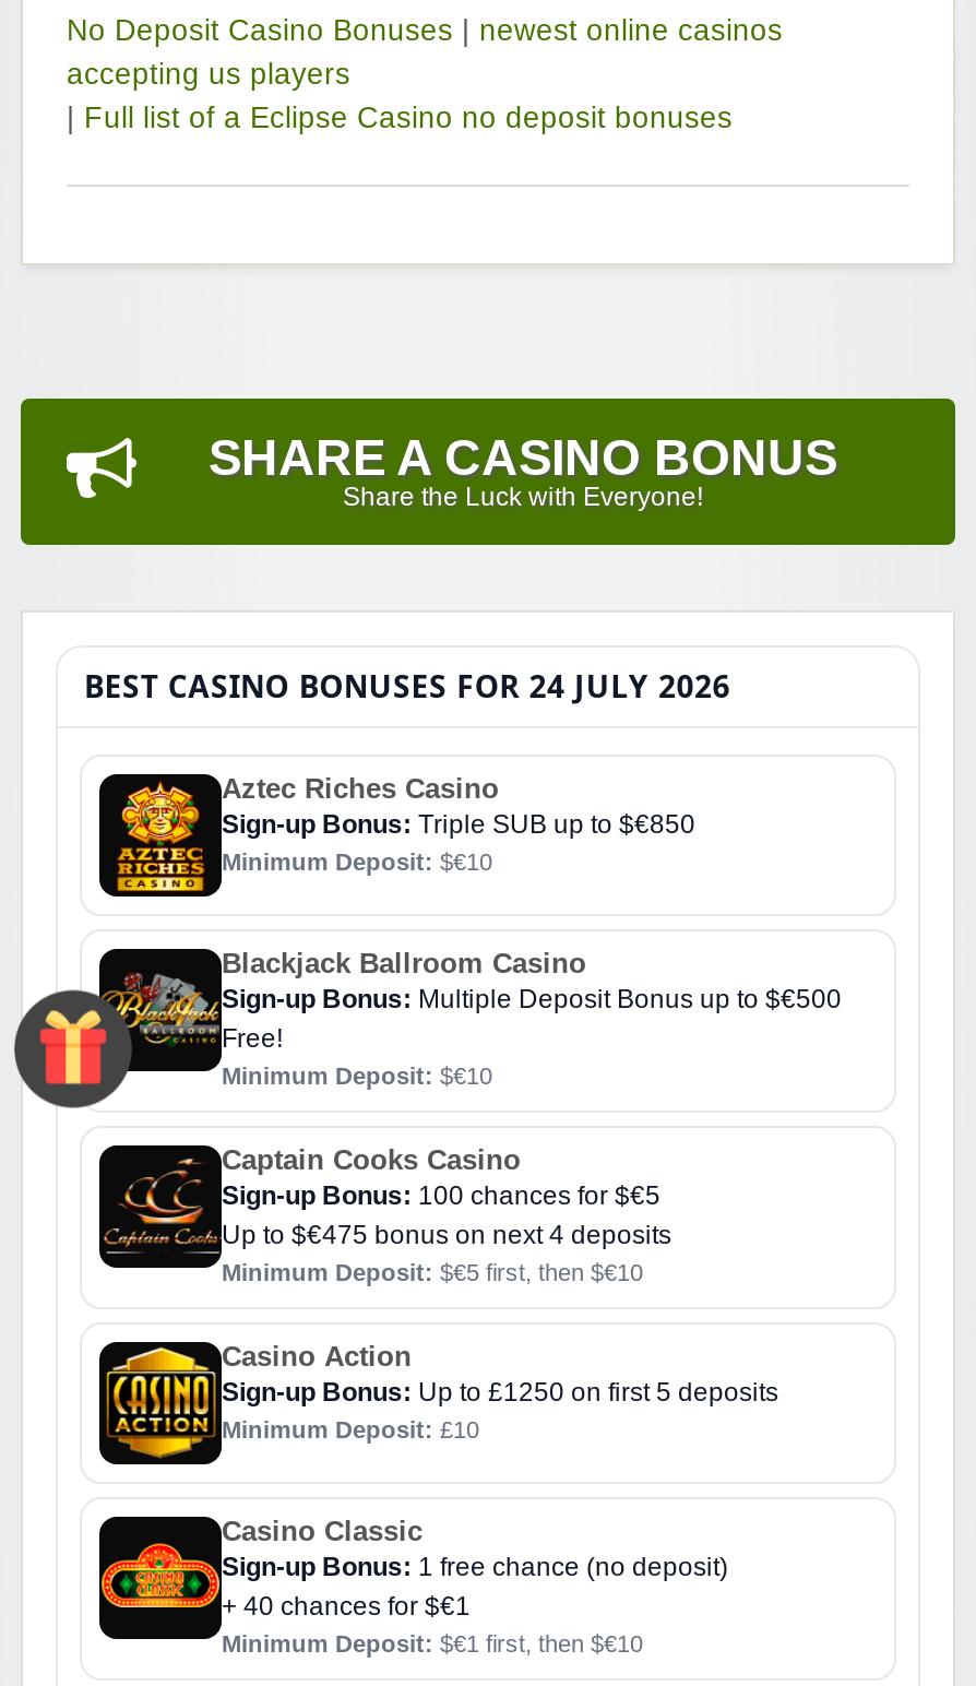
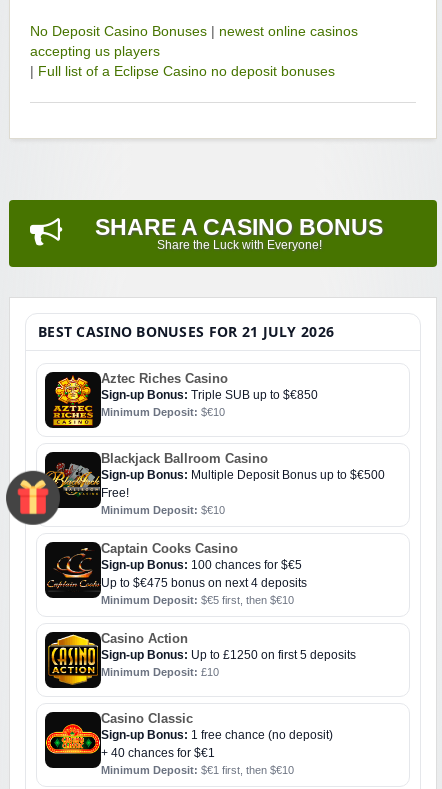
- BEST CASINO BONUSES FOR 24 JULY 2026
+ BEST CASINO BONUSES FOR 21 JULY 2026
